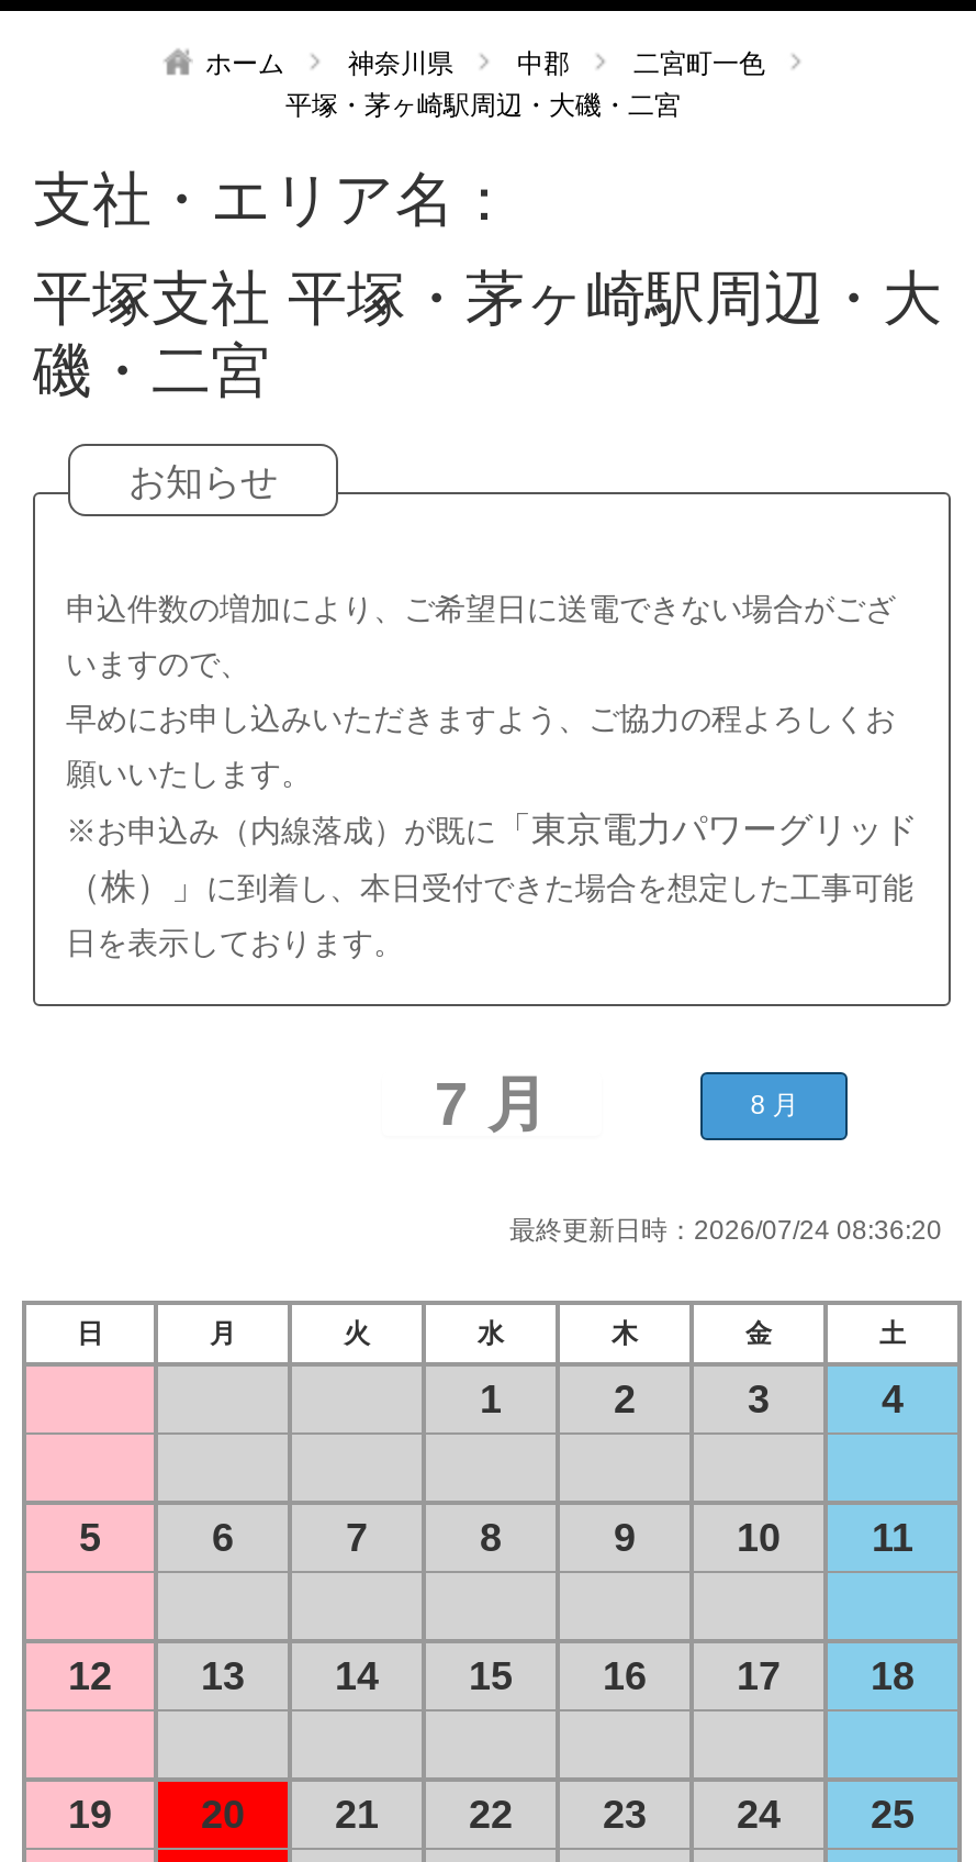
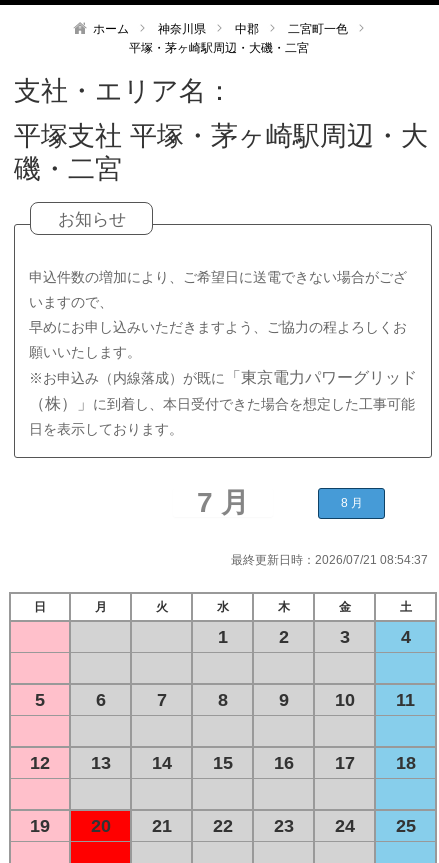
- 最終更新日時：2026/07/24 08:36:20
+ 最終更新日時：2026/07/21 08:54:37
